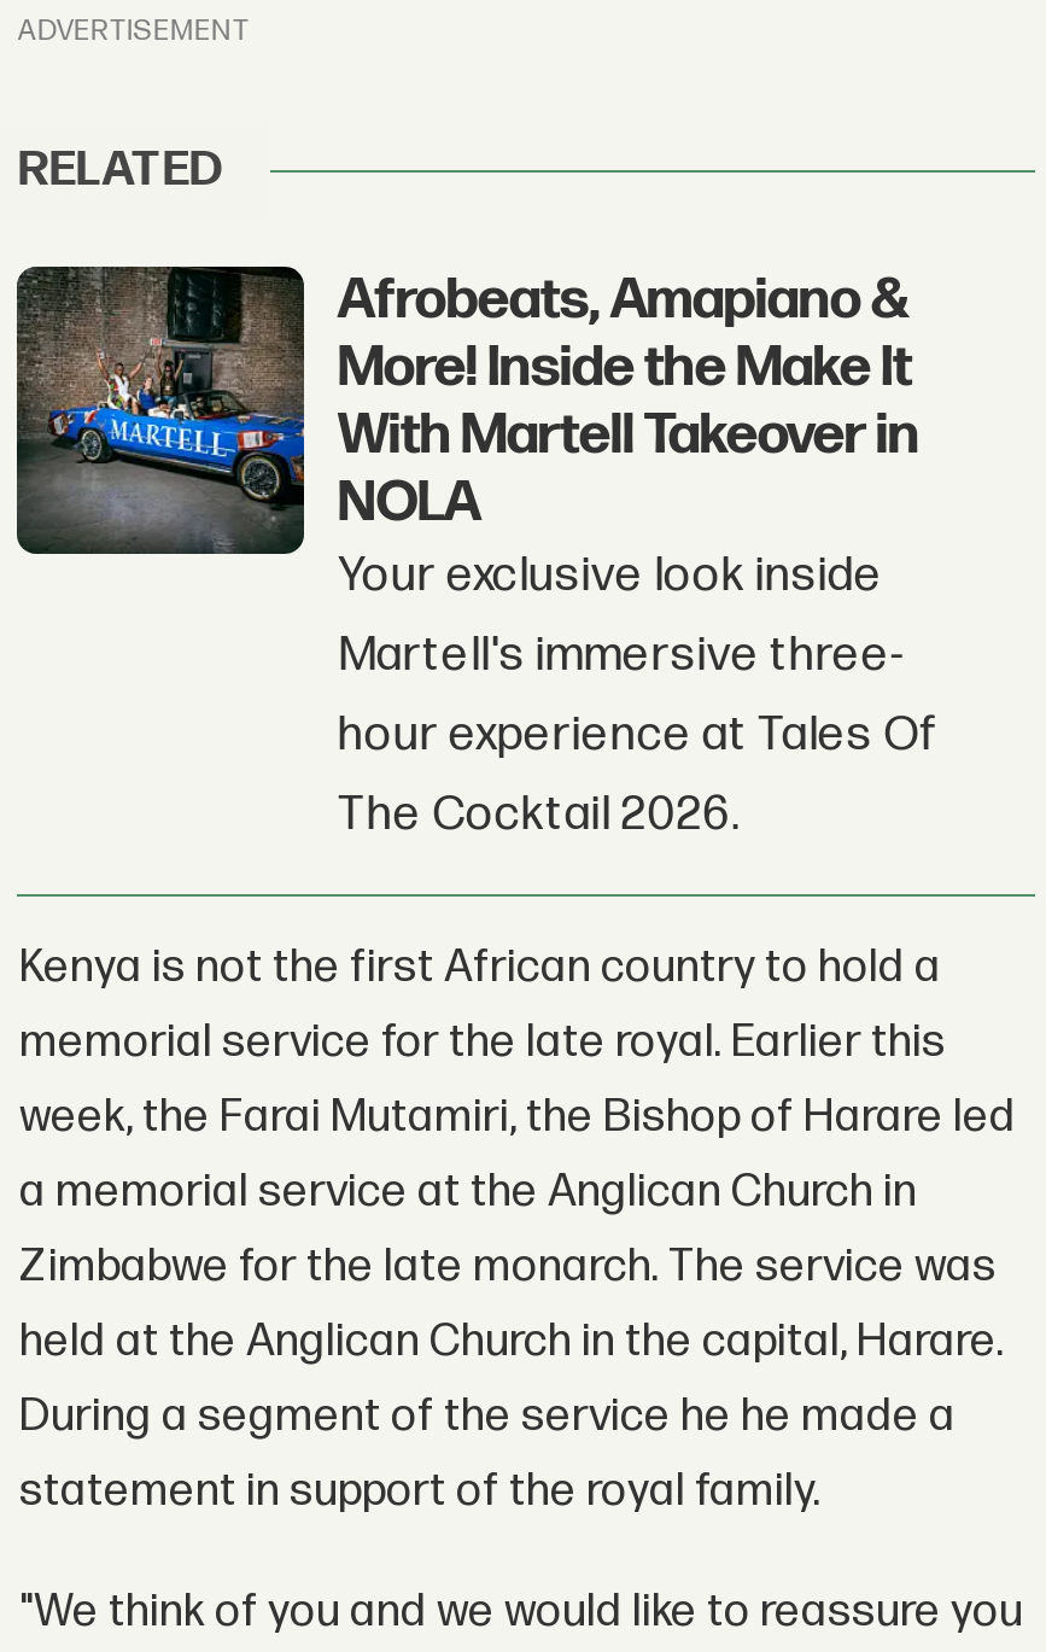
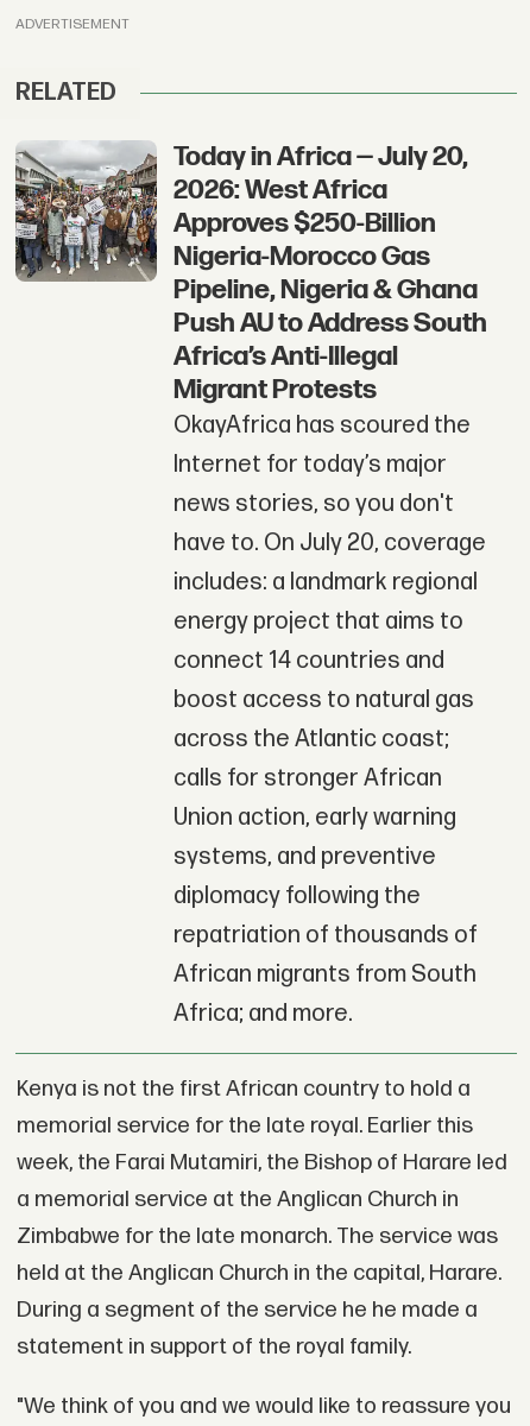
- [image]
- Afrobeats, Amapiano &
- More! Inside the Make It
- With Martell Takeover in
- NOLA
- Your exclusive look inside
- Martell's immersive three-
- hour experience at Tales Of
- The Cocktail 2026.
+ [image]
+ Today in Africa — July 20,
+ 2026: West Africa
+ Approves $250-Billion
+ Nigeria-Morocco Gas
+ Pipeline, Nigeria & Ghana
+ Push AU to Address South
+ Africa’s Anti-Illegal
+ Migrant Protests
+ OkayAfrica has scoured the
+ Internet for today’s major
+ news stories, so you don't
+ have to. On July 20, coverage
+ includes: a landmark regional
+ energy project that aims to
+ connect 14 countries and
+ boost access to natural gas
+ across the Atlantic coast;
+ calls for stronger African
+ Union action, early warning
+ systems, and preventive
+ diplomacy following the
+ repatriation of thousands of
+ African migrants from South
+ Africa; and more.
